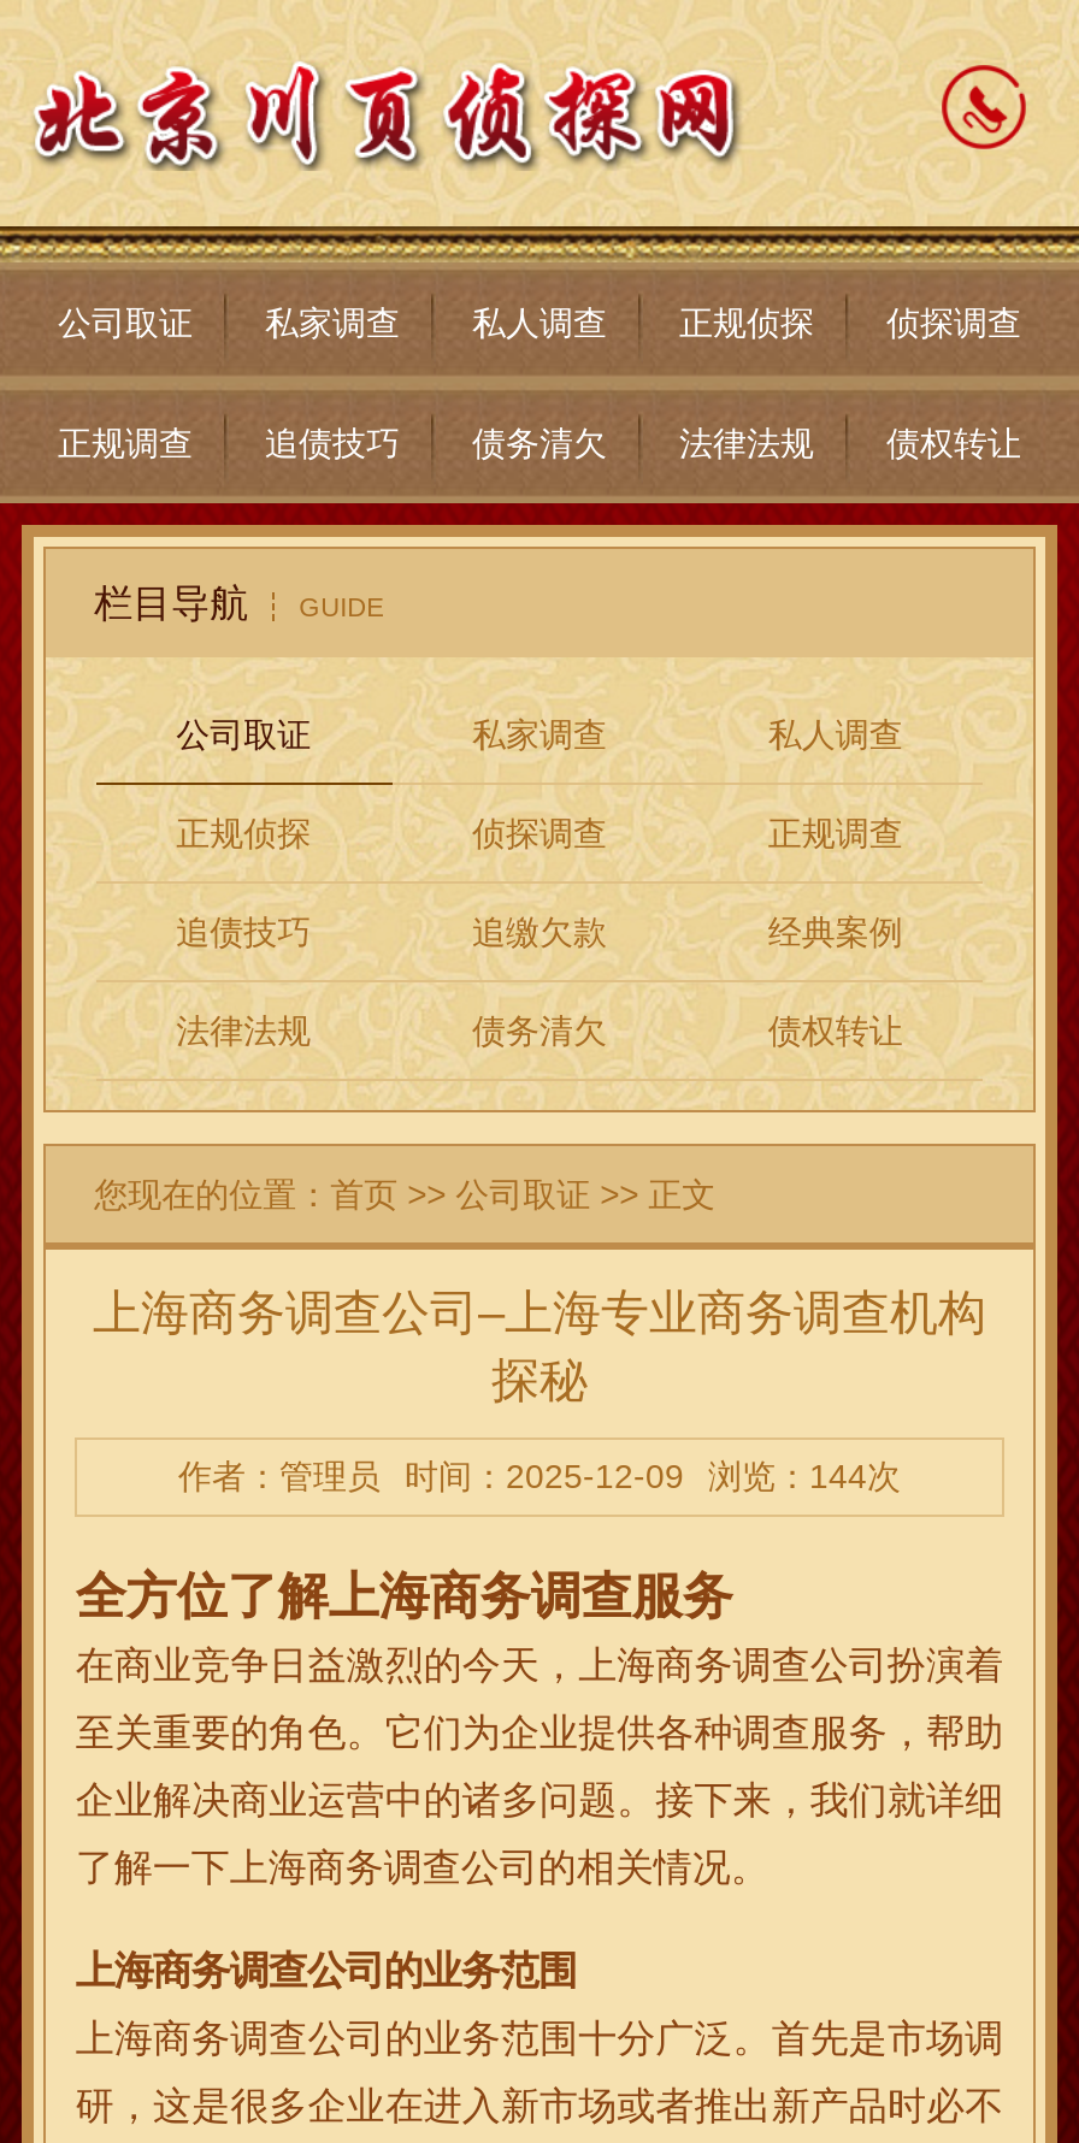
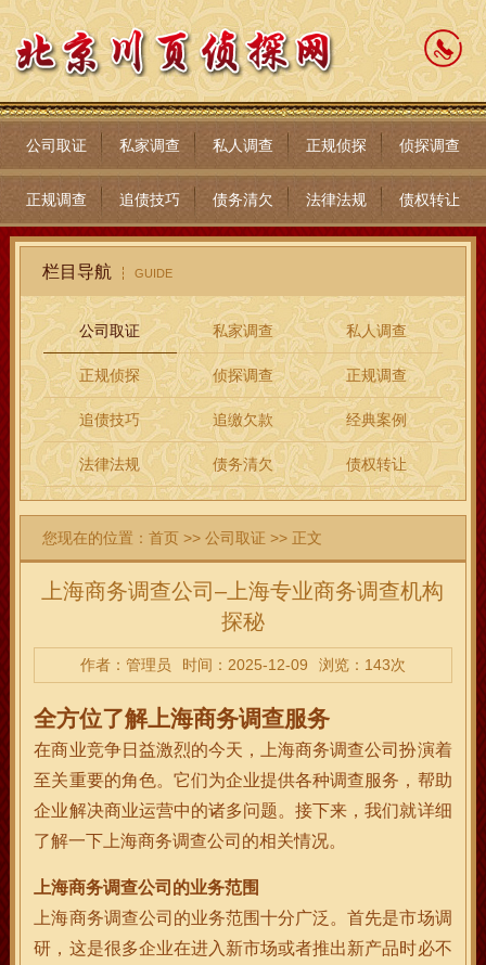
- 作者：管理员 时间：2025-12-09 浏览：144次
+ 作者：管理员 时间：2025-12-09 浏览：143次
